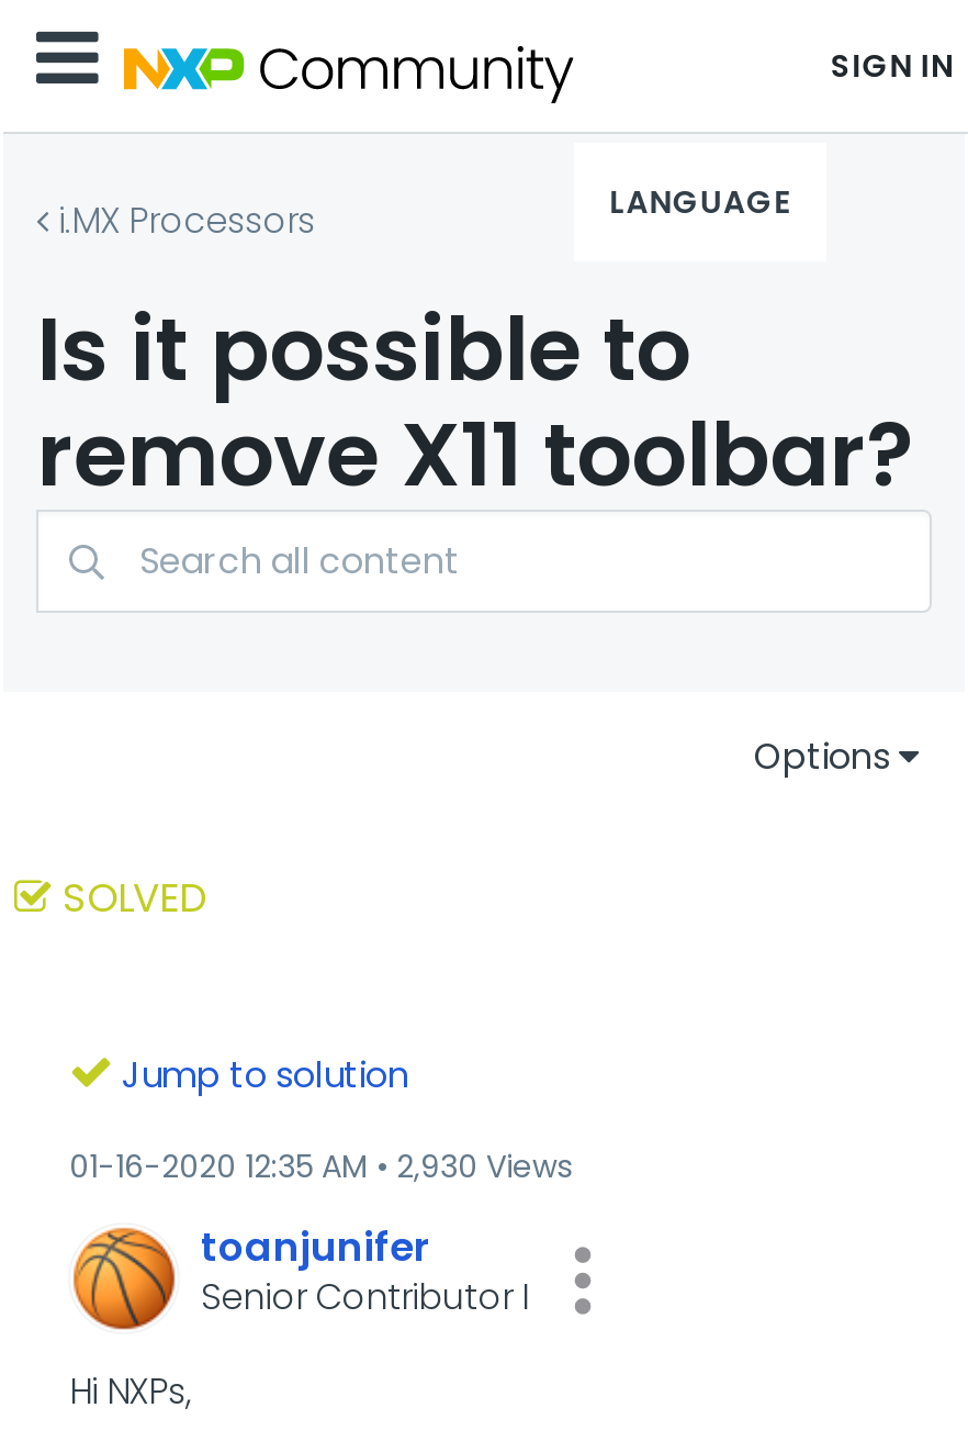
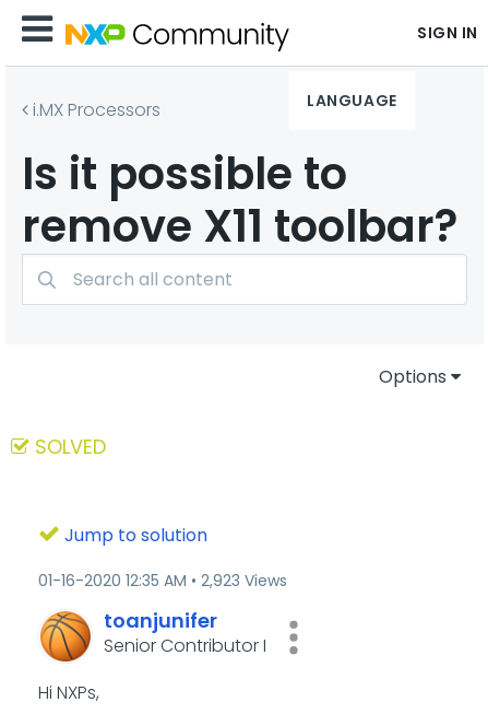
- 01-16-2020 12:35 AM 2,930 Views
+ 01-16-2020 12:35 AM 2,923 Views
